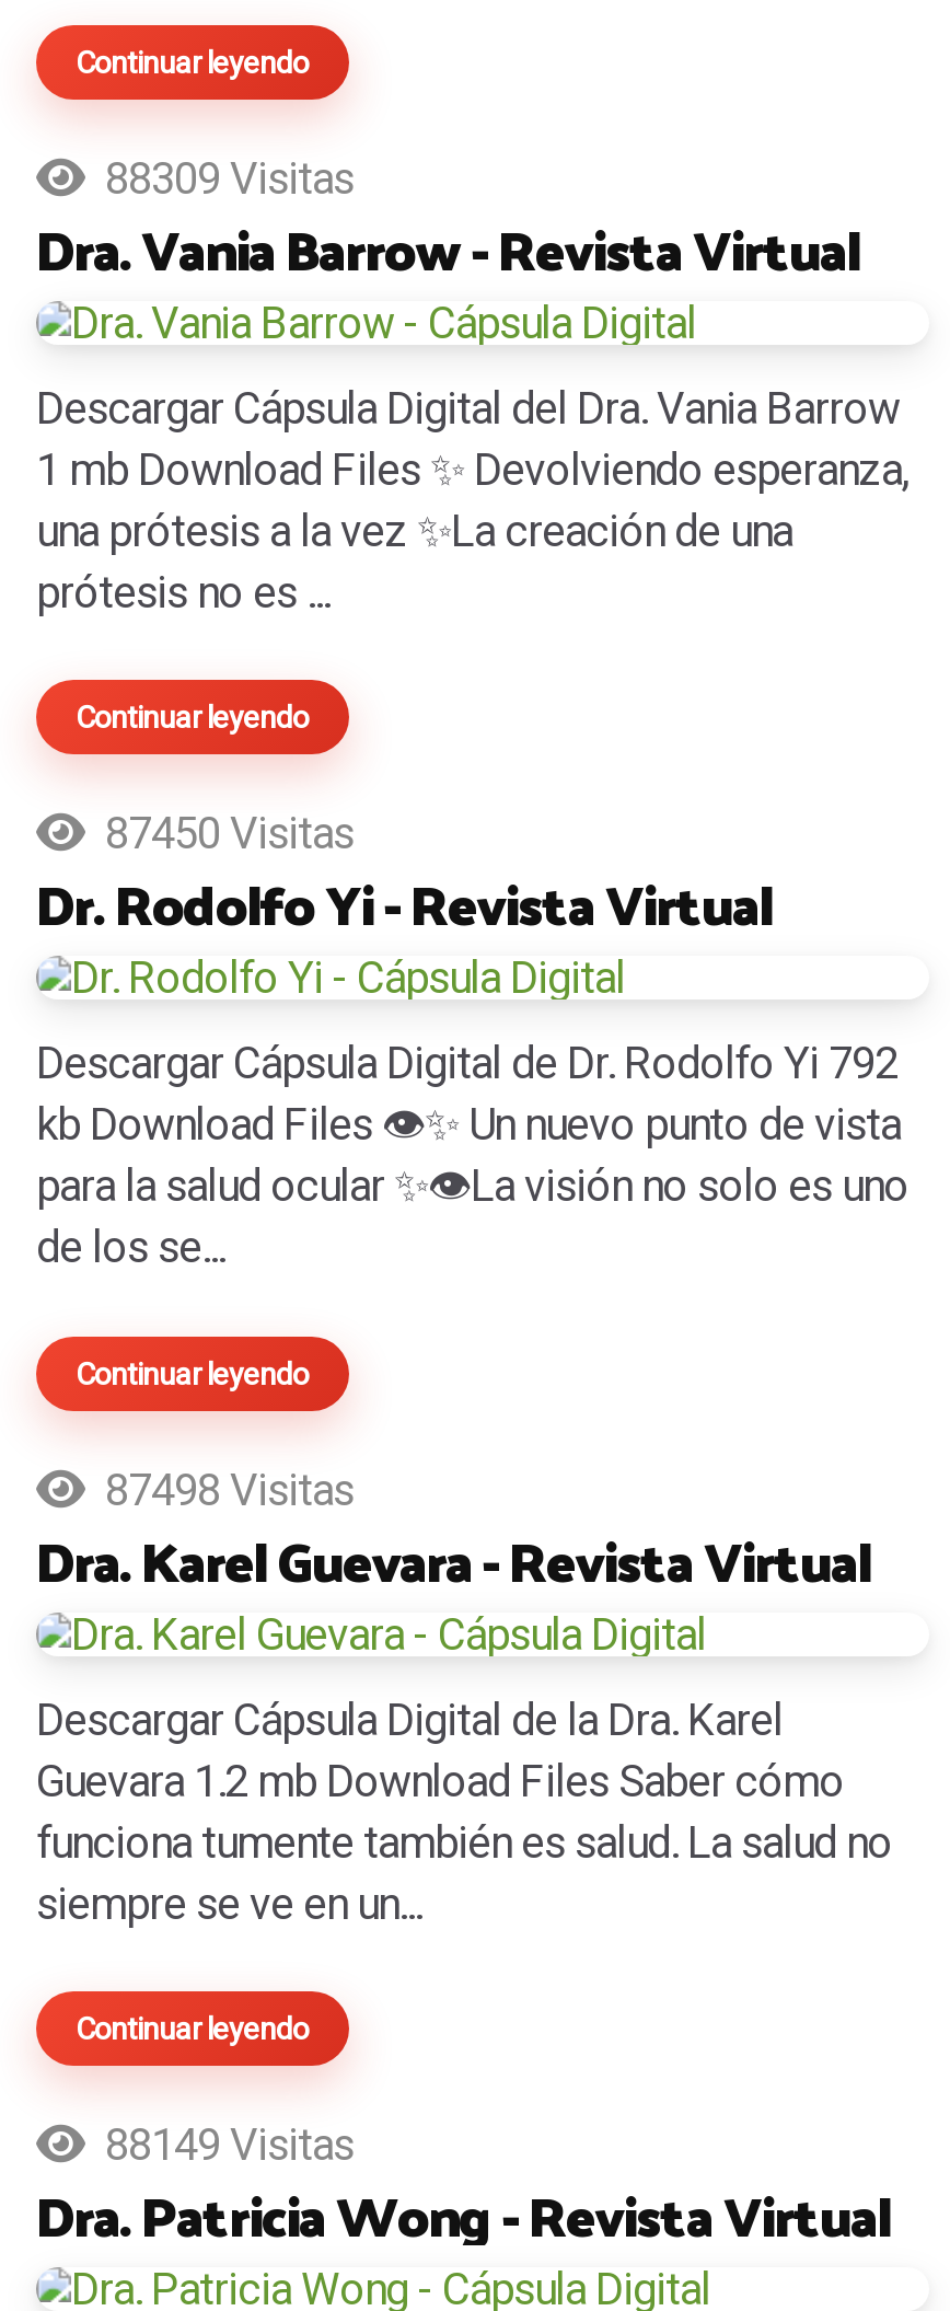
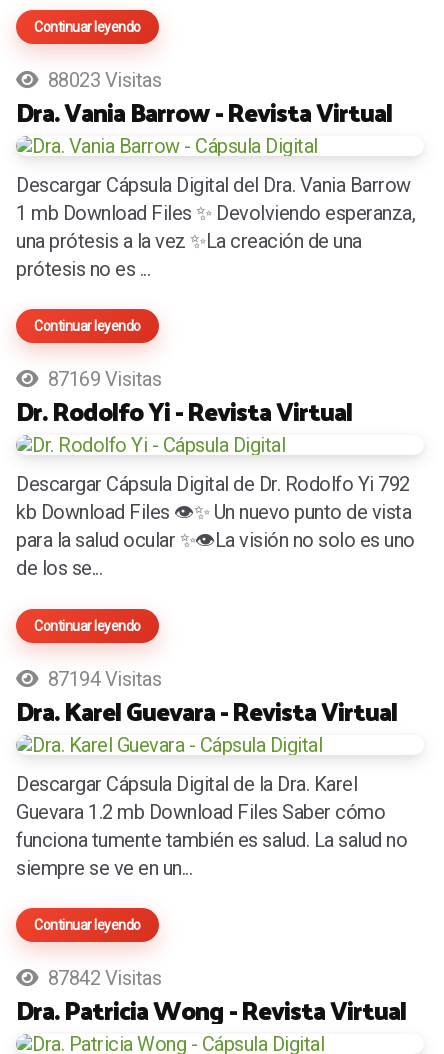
- 88309 Visitas
+ 88023 Visitas

- 87450 Visitas
+ 87169 Visitas

- 87498 Visitas
+ 87194 Visitas

- 88149 Visitas
+ 87842 Visitas
